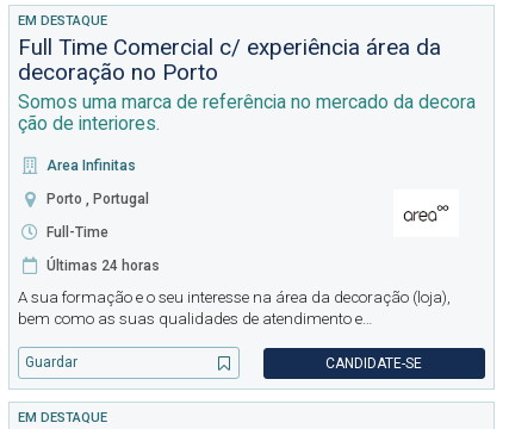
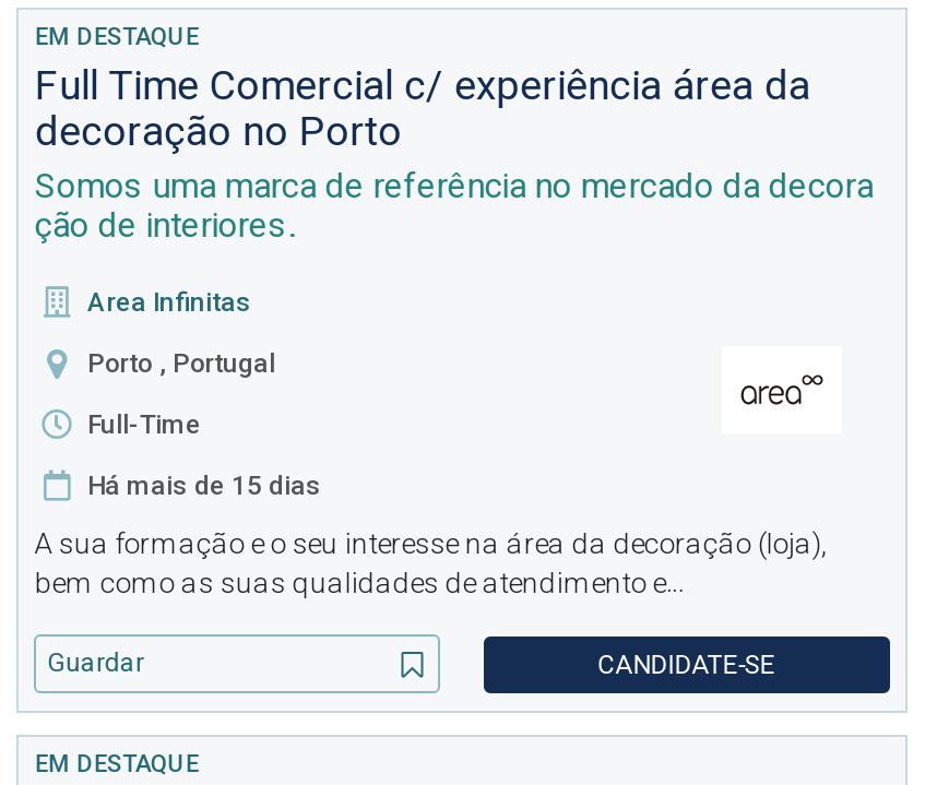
- Últimas 24 horas
+ Há mais de 15 dias
